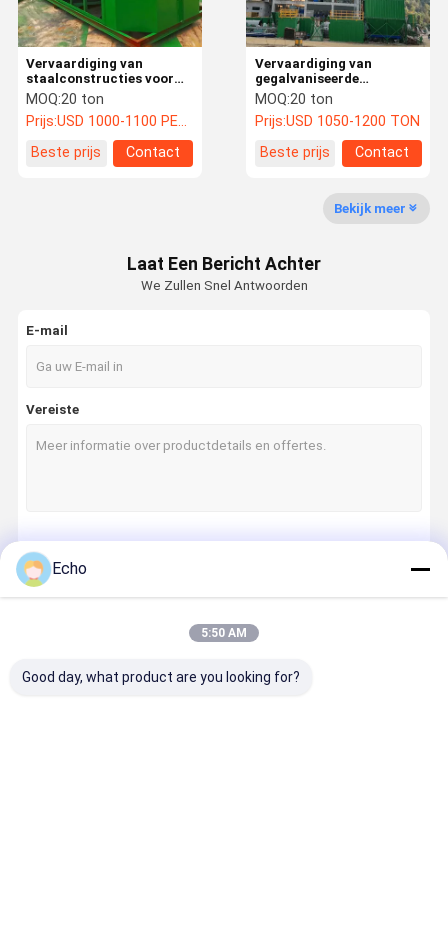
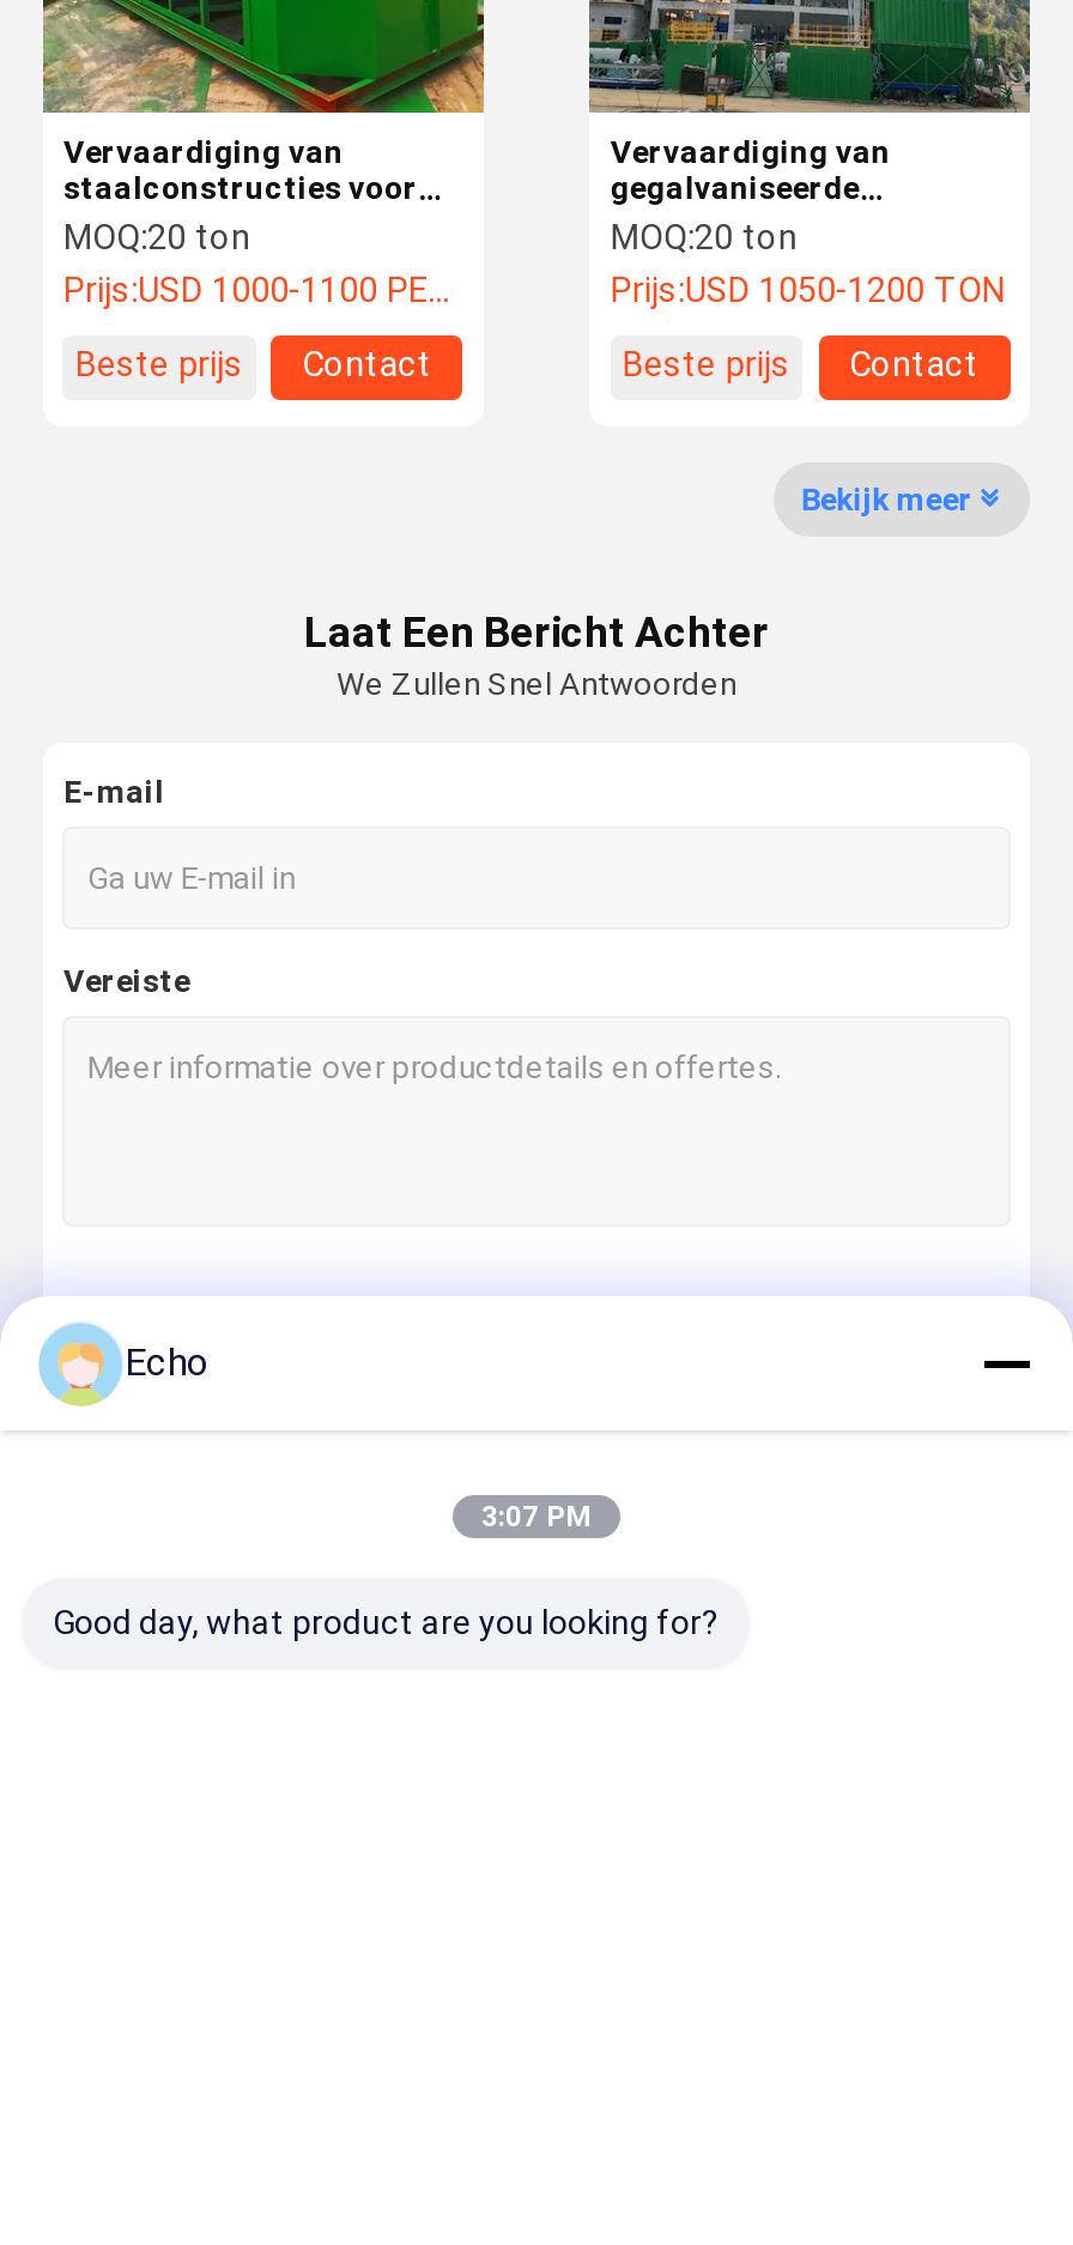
- 5:50 AM
+ 3:07 PM
